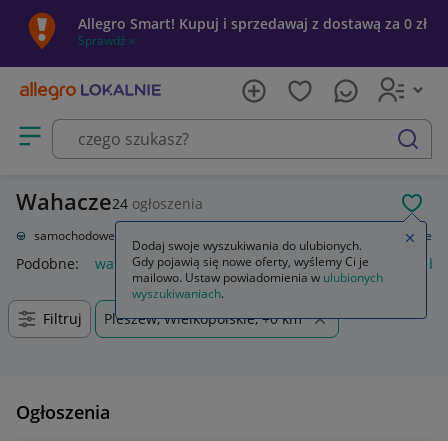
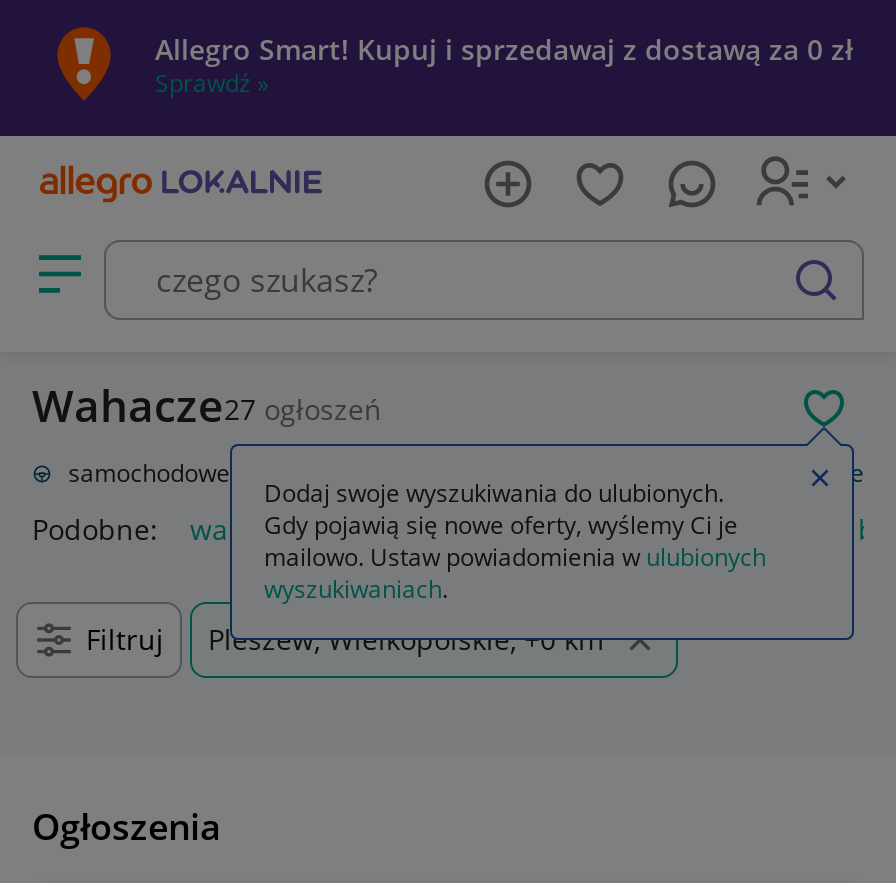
- Wahacze24 ogłoszenia
+ Wahacze27 ogłoszeń
